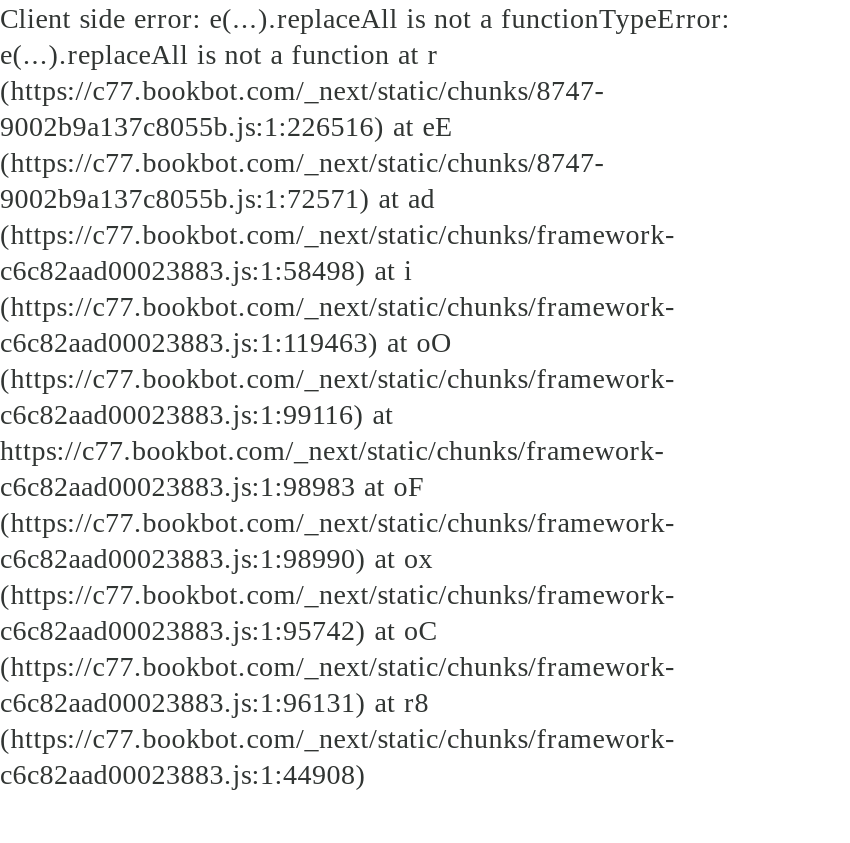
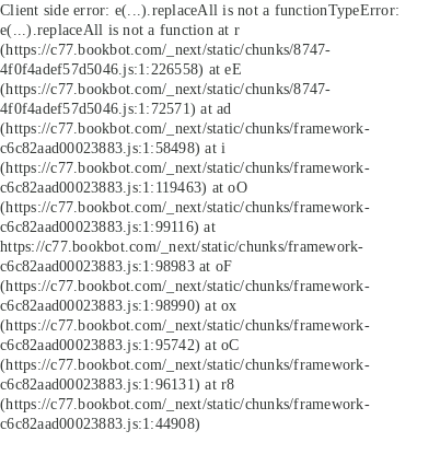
- 9002b9a137c8055b.js:1:226516) at eE
+ 4f0f4adef57d5046.js:1:226558) at eE

- 9002b9a137c8055b.js:1:72571) at ad
+ 4f0f4adef57d5046.js:1:72571) at ad
